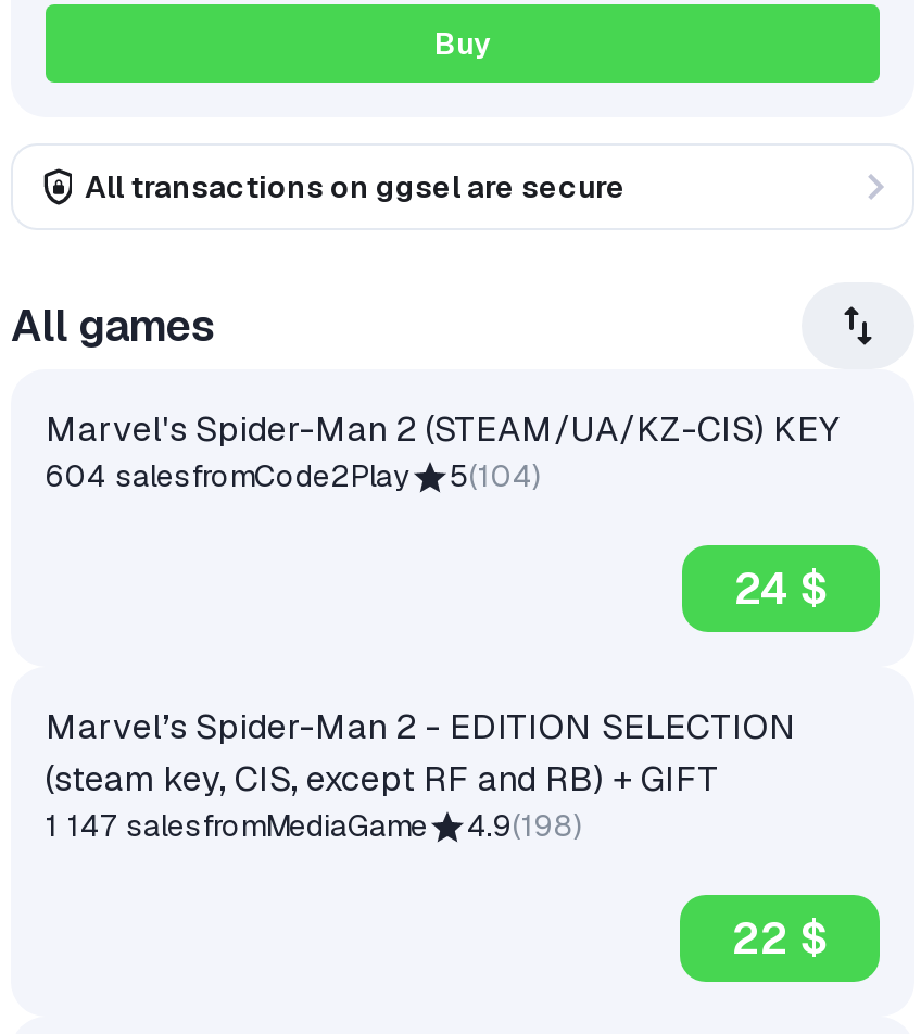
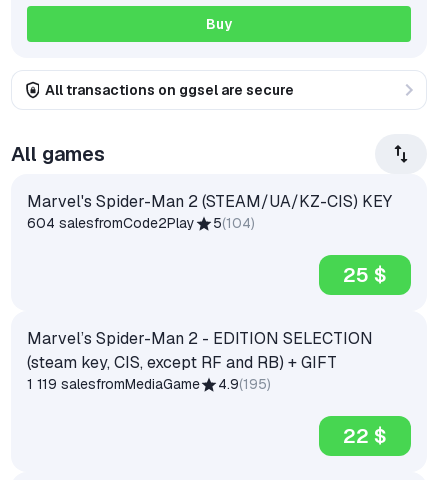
- 24 $
+ 25 $

- 1 147 salesfromMediaGame
+ 1 119 salesfromMediaGame

- 4.9(198)
+ 4.9(195)
